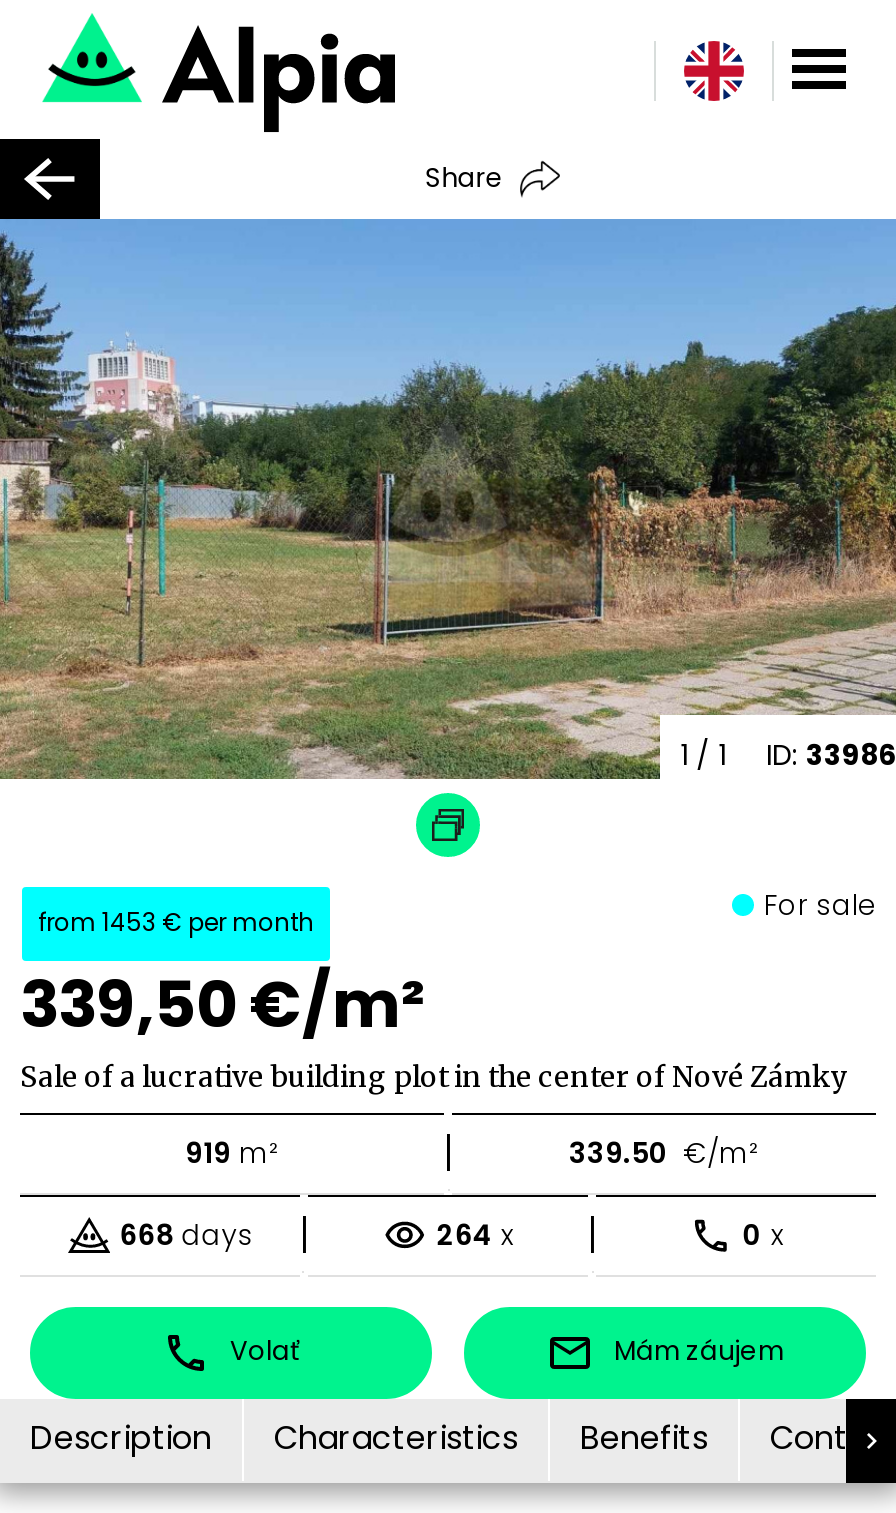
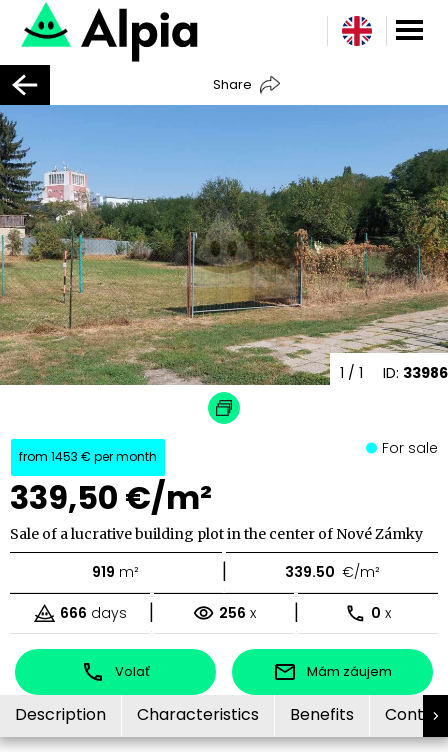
- 668 days
+ 666 days

- 264 x
+ 256 x
